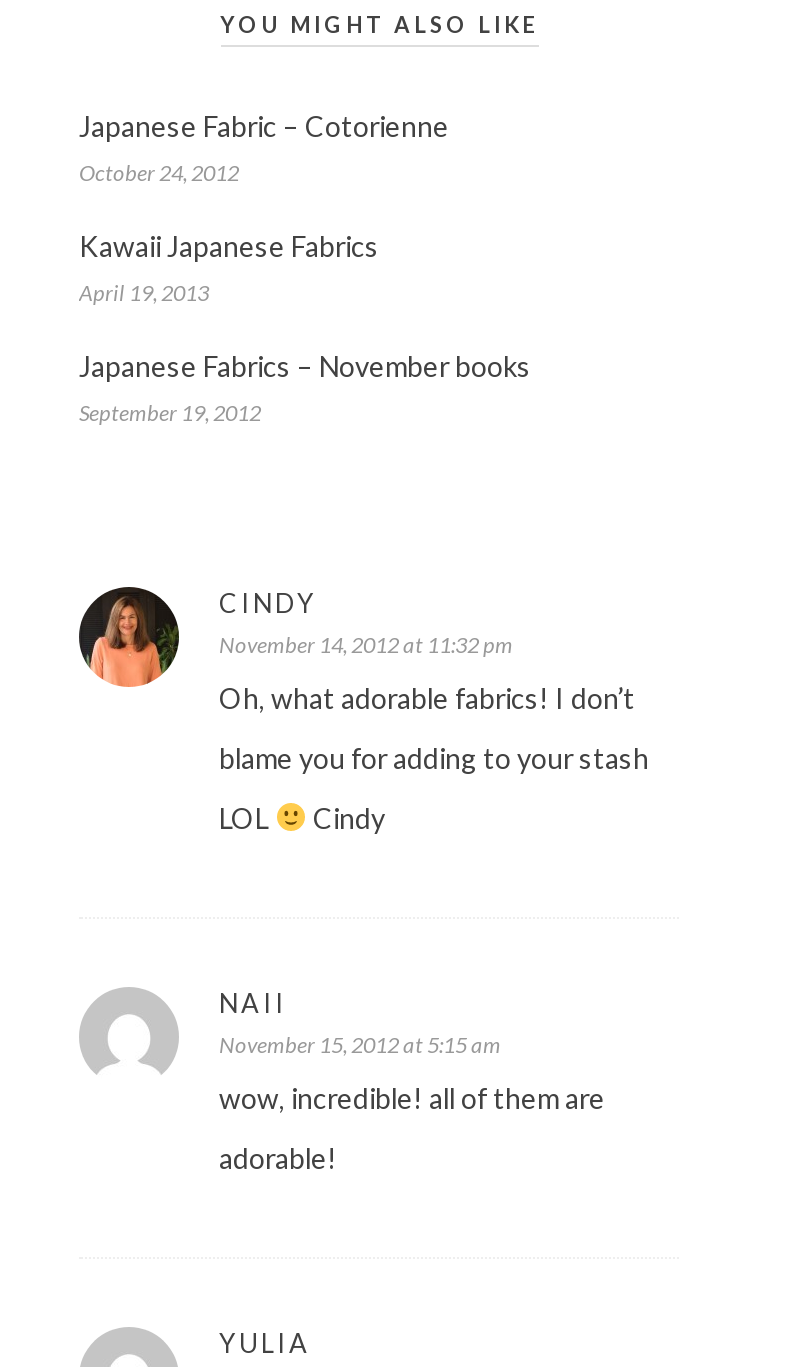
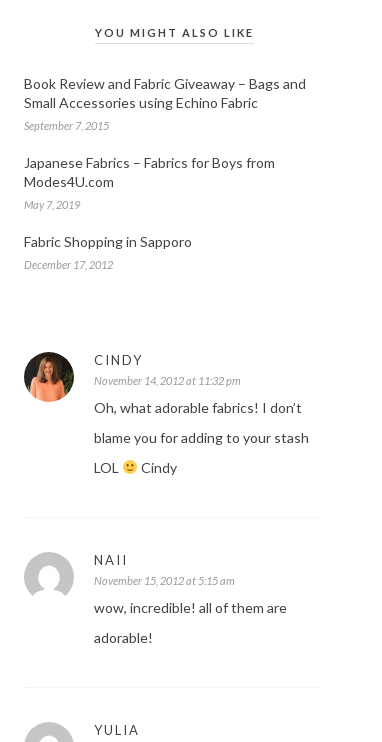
- Japanese Fabric – Cotorienne
+ Book Review and Fabric Giveaway – Bags and
+ Small Accessories using Echino Fabric

- October 24, 2012
+ September 7, 2015

- Kawaii Japanese Fabrics
+ Japanese Fabrics – Fabrics for Boys from
+ Modes4U.com

- April 19, 2013
+ May 7, 2019

- Japanese Fabrics – November books
+ Fabric Shopping in Sapporo

- September 19, 2012
+ December 17, 2012
